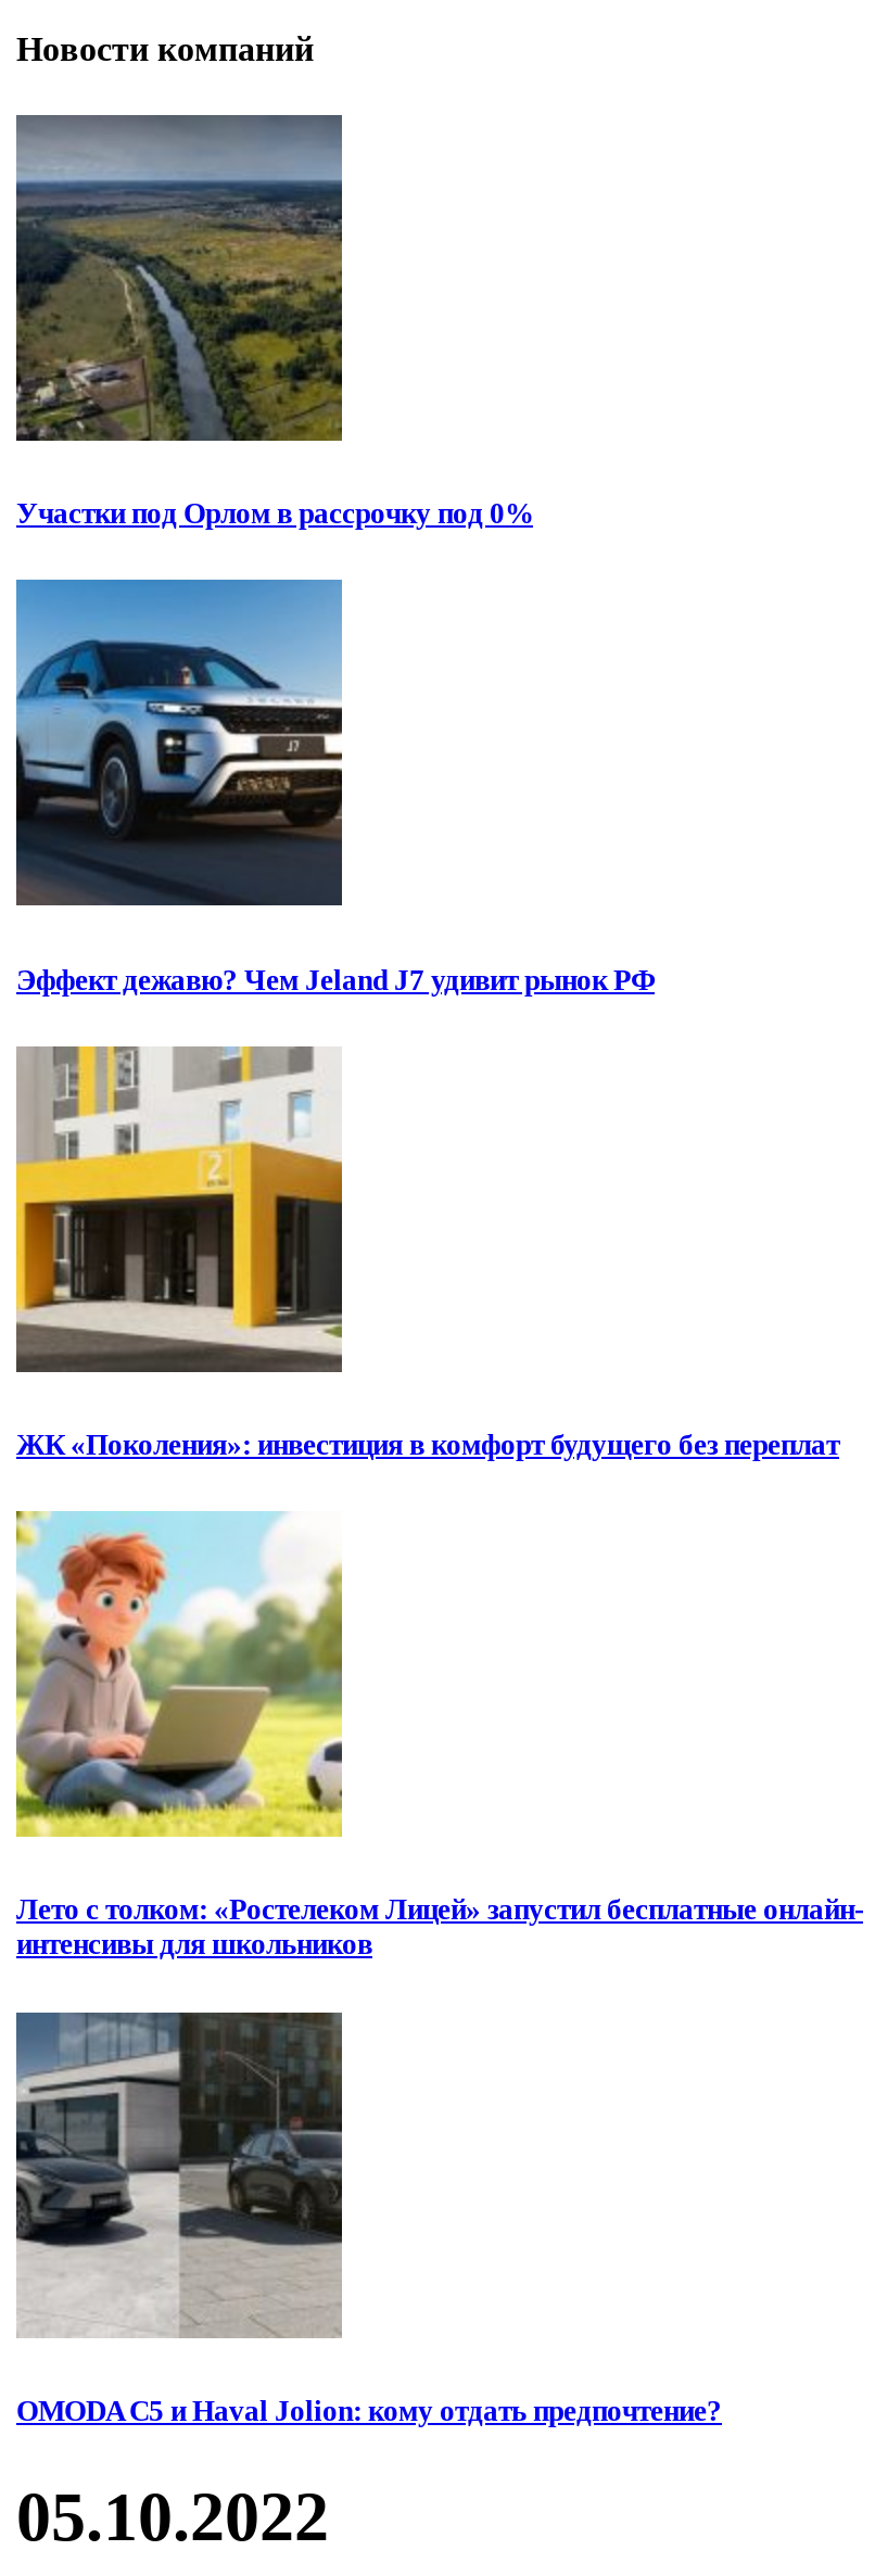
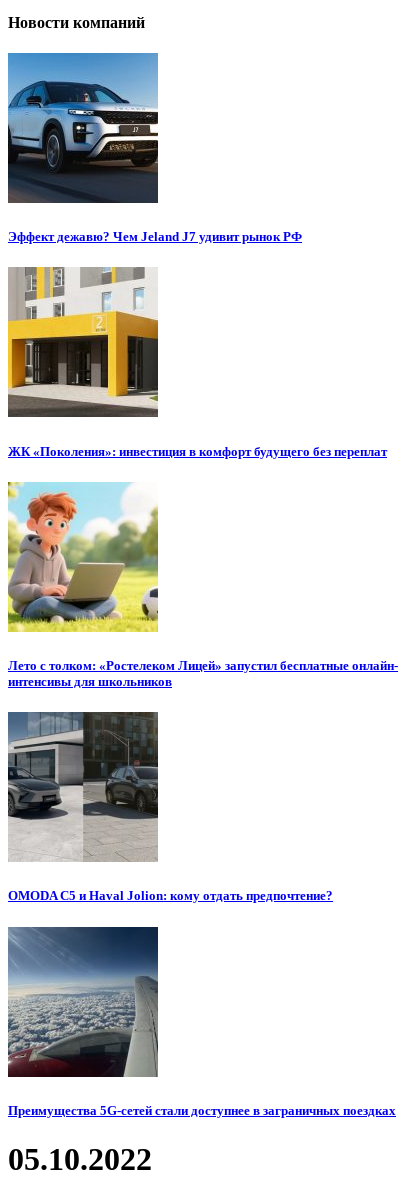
- [image]
- Участки под Орлом в рассрочку под 0%

moved up: [image] | Эффект дежавю? Чем Jeland J7 удивит рынок РФ | ЖК «Поколения»: инвестиция в комфорт будущего без переплат | Лето с толком: «Ростелеком Лицей» запустил бесплатные онлайн- | интенсивы для школьников | OMODA C5 и Haval Jolion: кому отдать предпочтение?

+ [image]
+ Преимущества 5G-сетей стали доступнее в заграничных поездках
